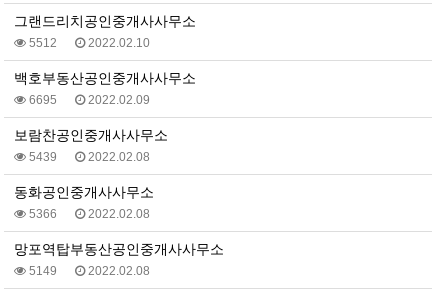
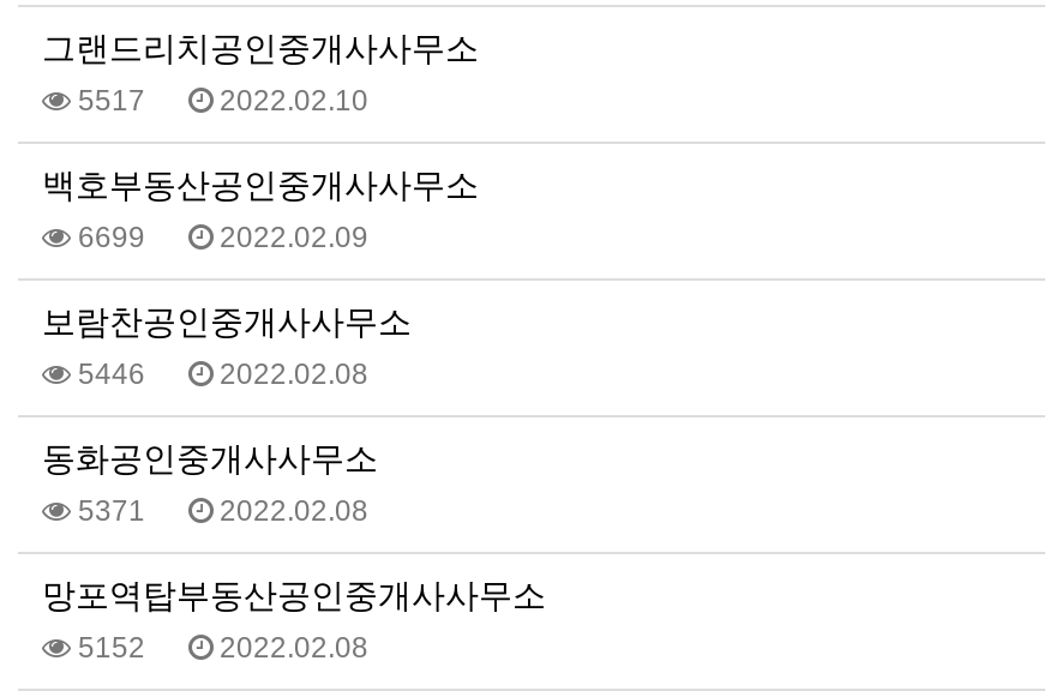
- 5512 2022.02.10
+ 5517 2022.02.10

- 6695 2022.02.09
+ 6699 2022.02.09

- 5439 2022.02.08
+ 5446 2022.02.08

- 5366 2022.02.08
+ 5371 2022.02.08

- 5149 2022.02.08
+ 5152 2022.02.08
